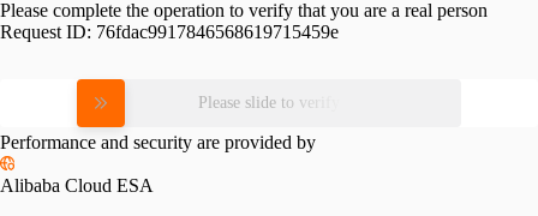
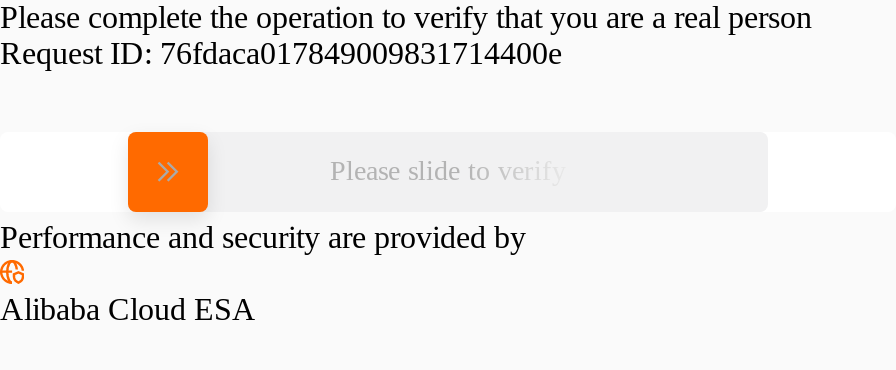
- Request ID: 76fdac9917846568619715459e
+ Request ID: 76fdaca017849009831714400e
